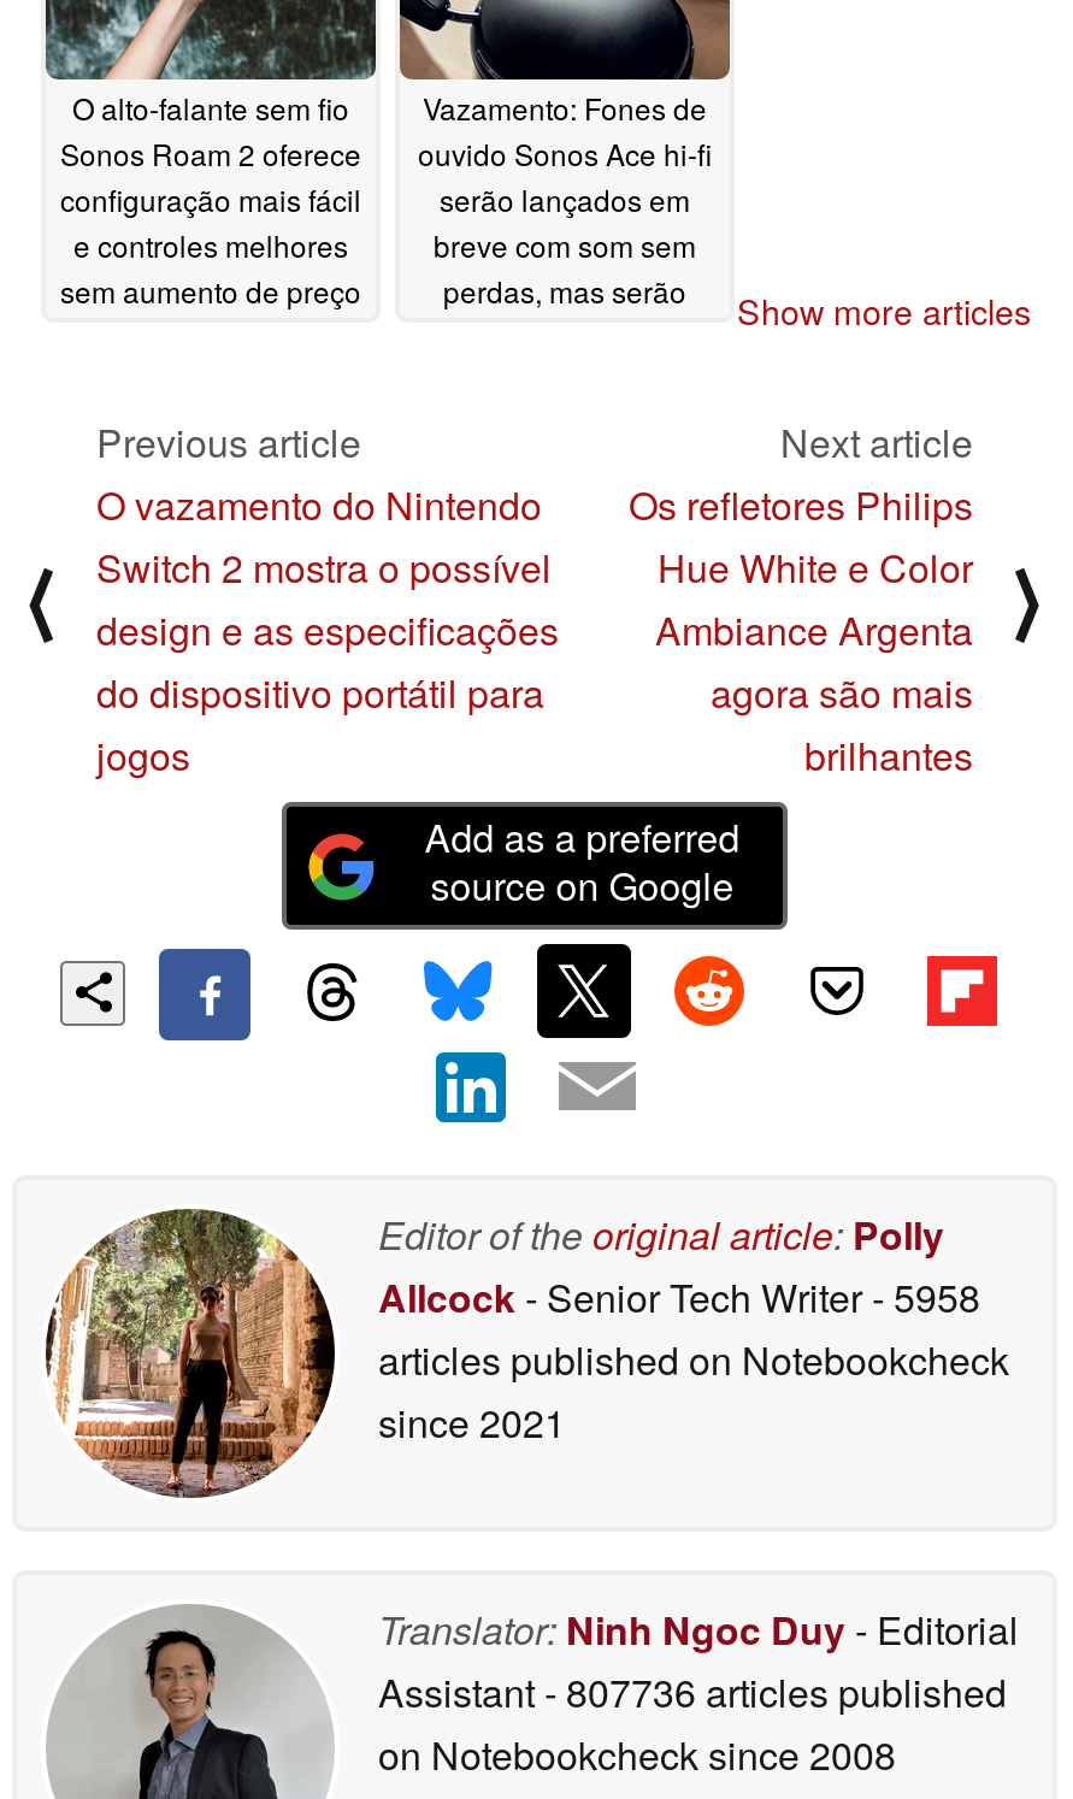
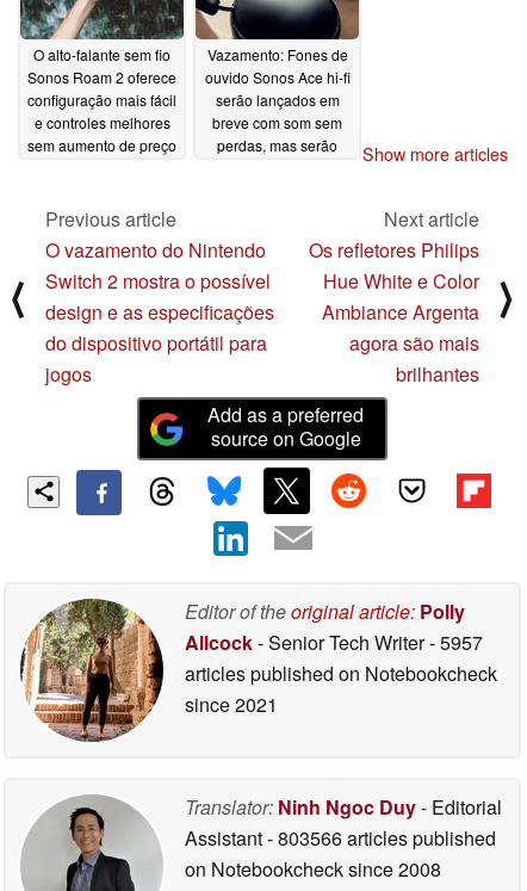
- Allcock - Senior Tech Writer - 5958
+ Allcock - Senior Tech Writer - 5957

- Assistant - 807736 articles published
+ Assistant - 803566 articles published
